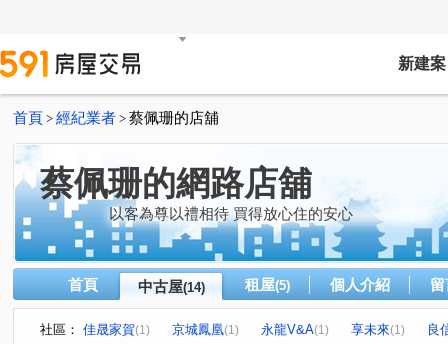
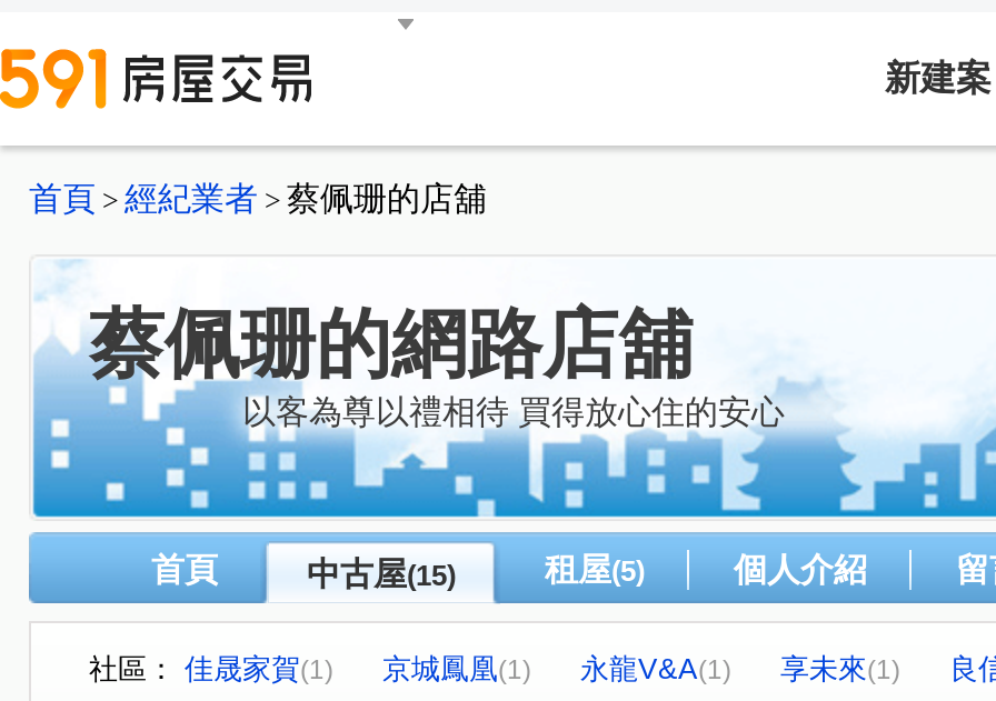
- 中古屋(14)
+ 中古屋(15)
